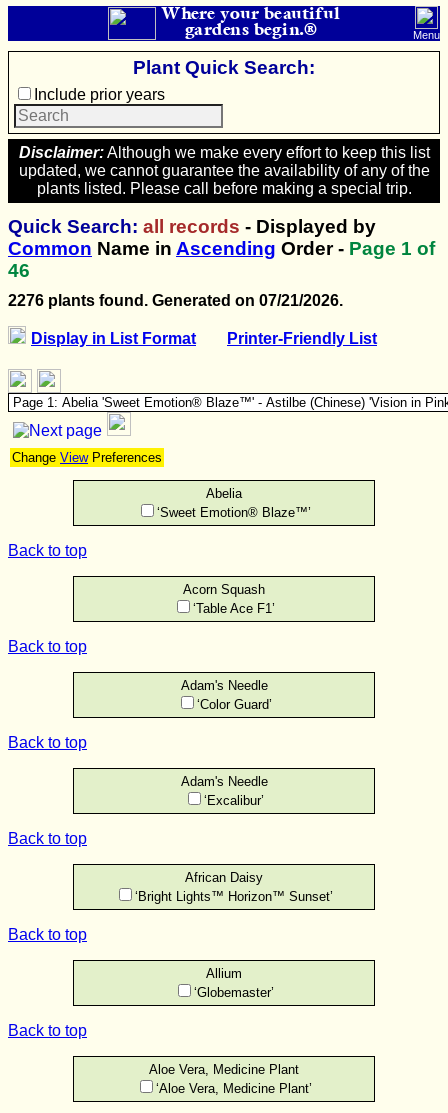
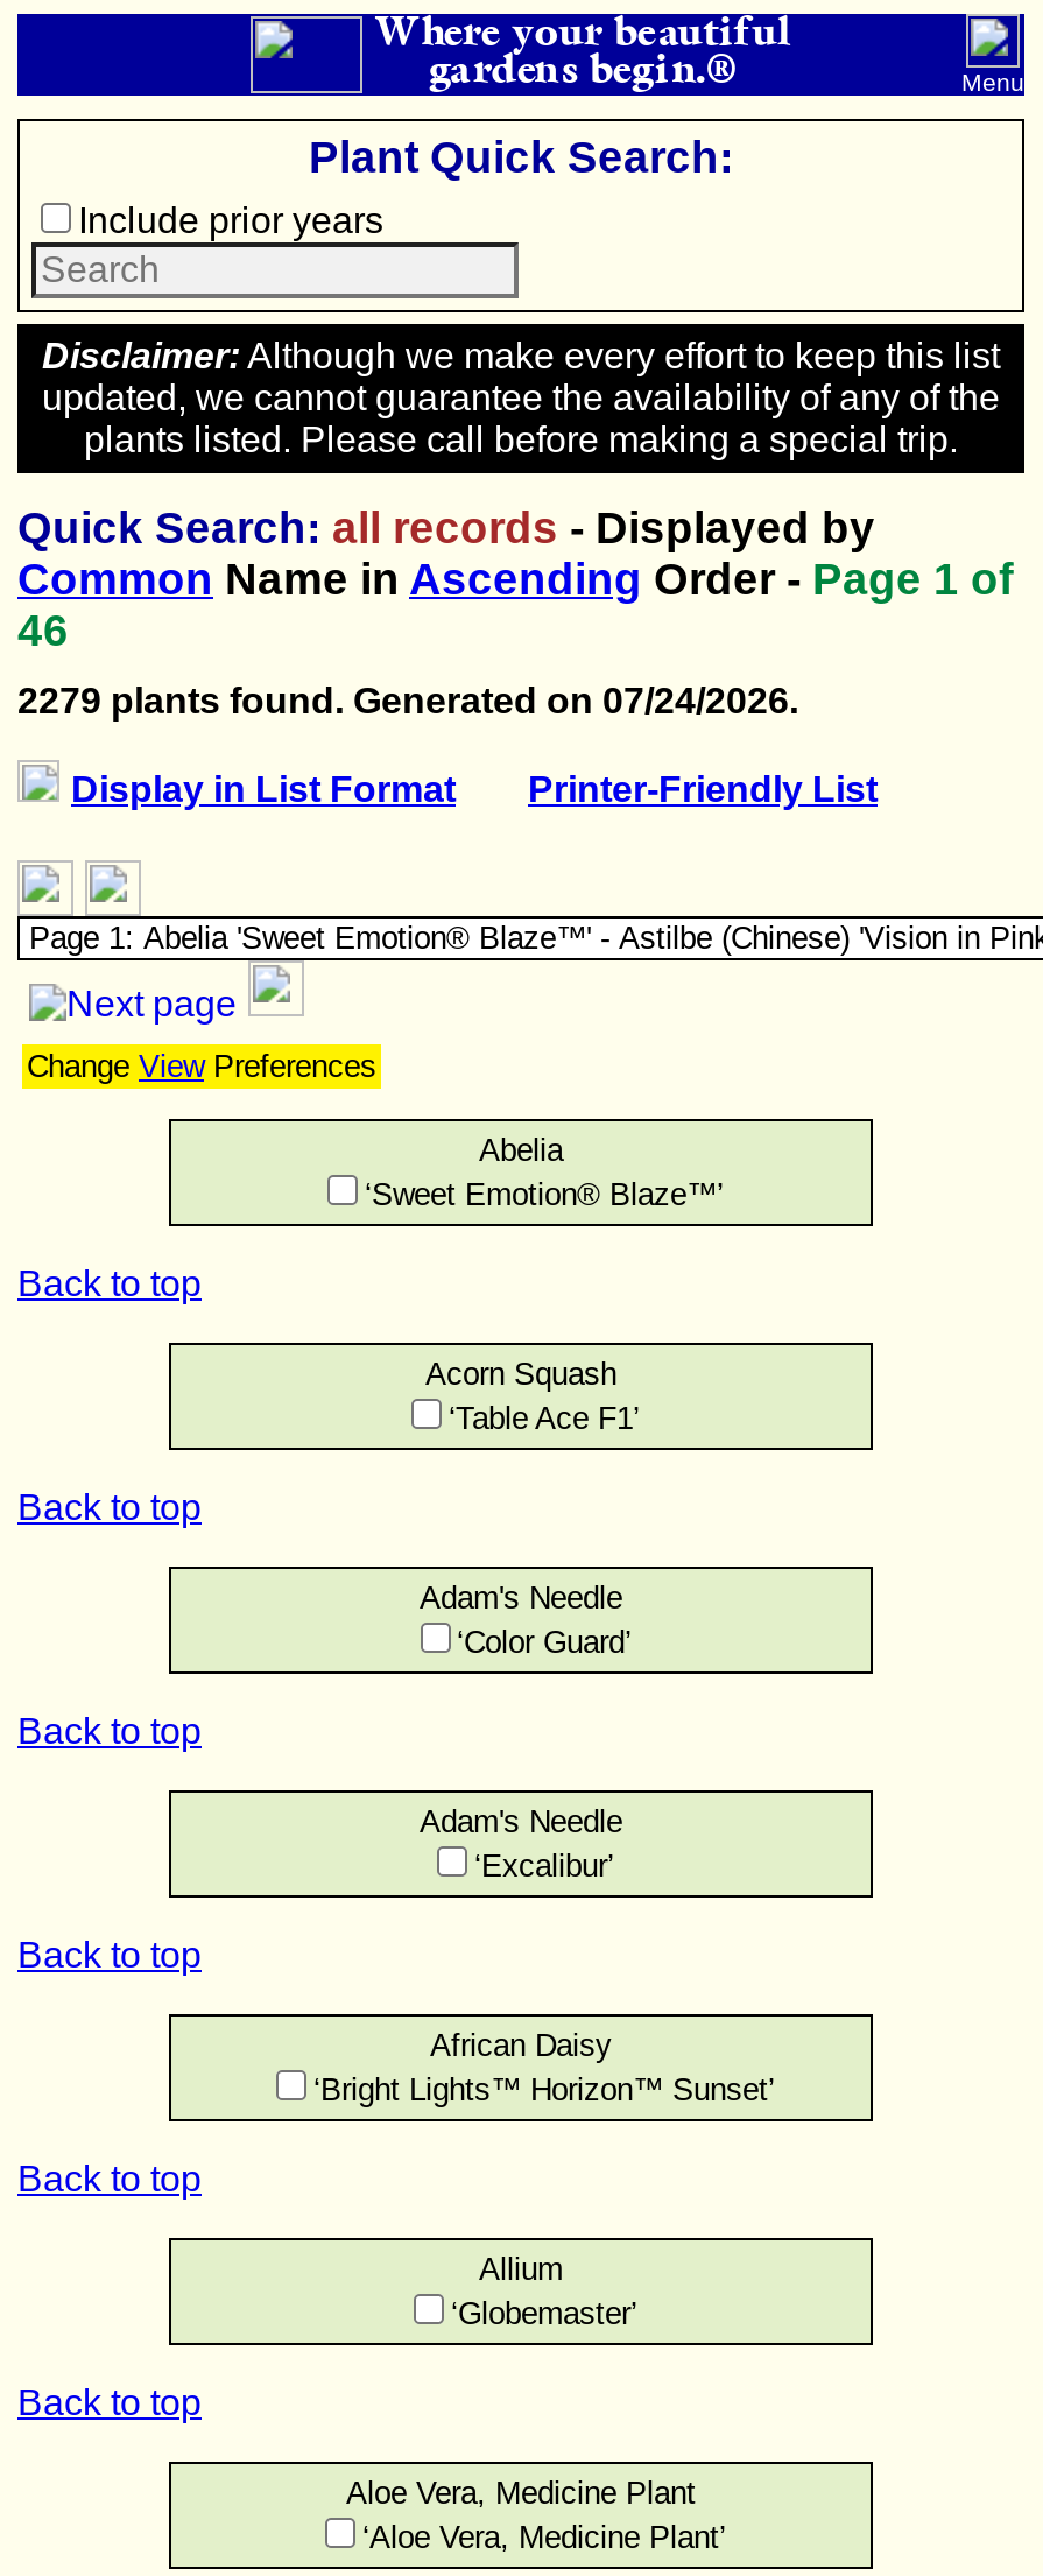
- 2276 plants found. Generated on 07/21/2026.
+ 2279 plants found. Generated on 07/24/2026.
